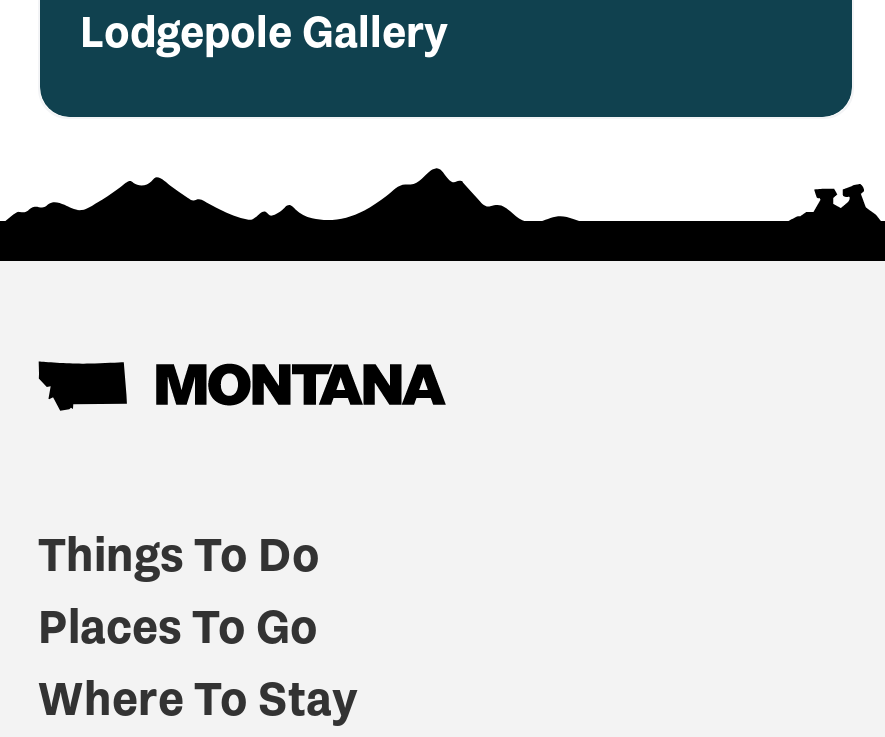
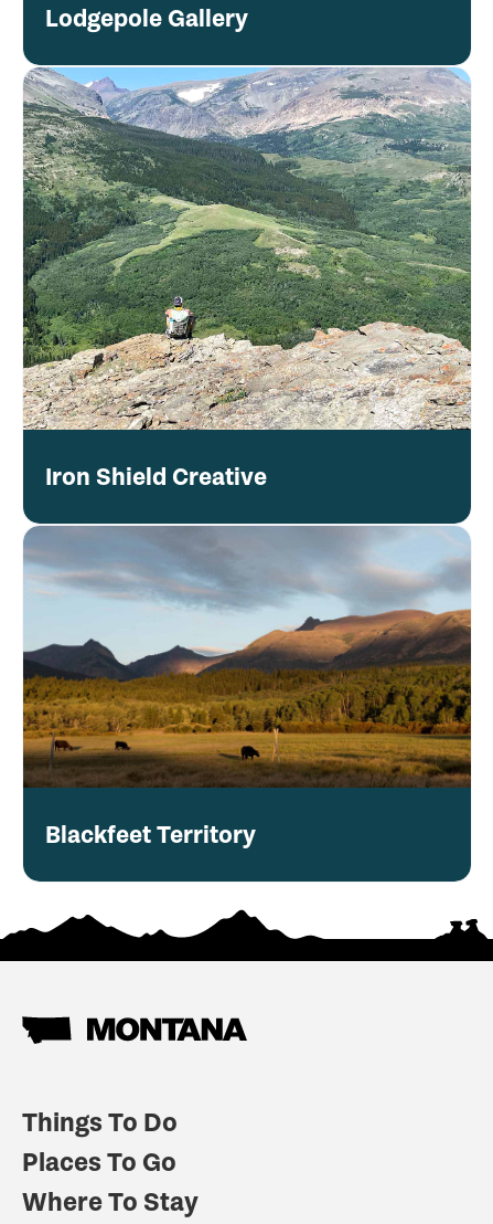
+ [image]
+ Iron Shield Creative

+ [image]
+ Blackfeet Territory
